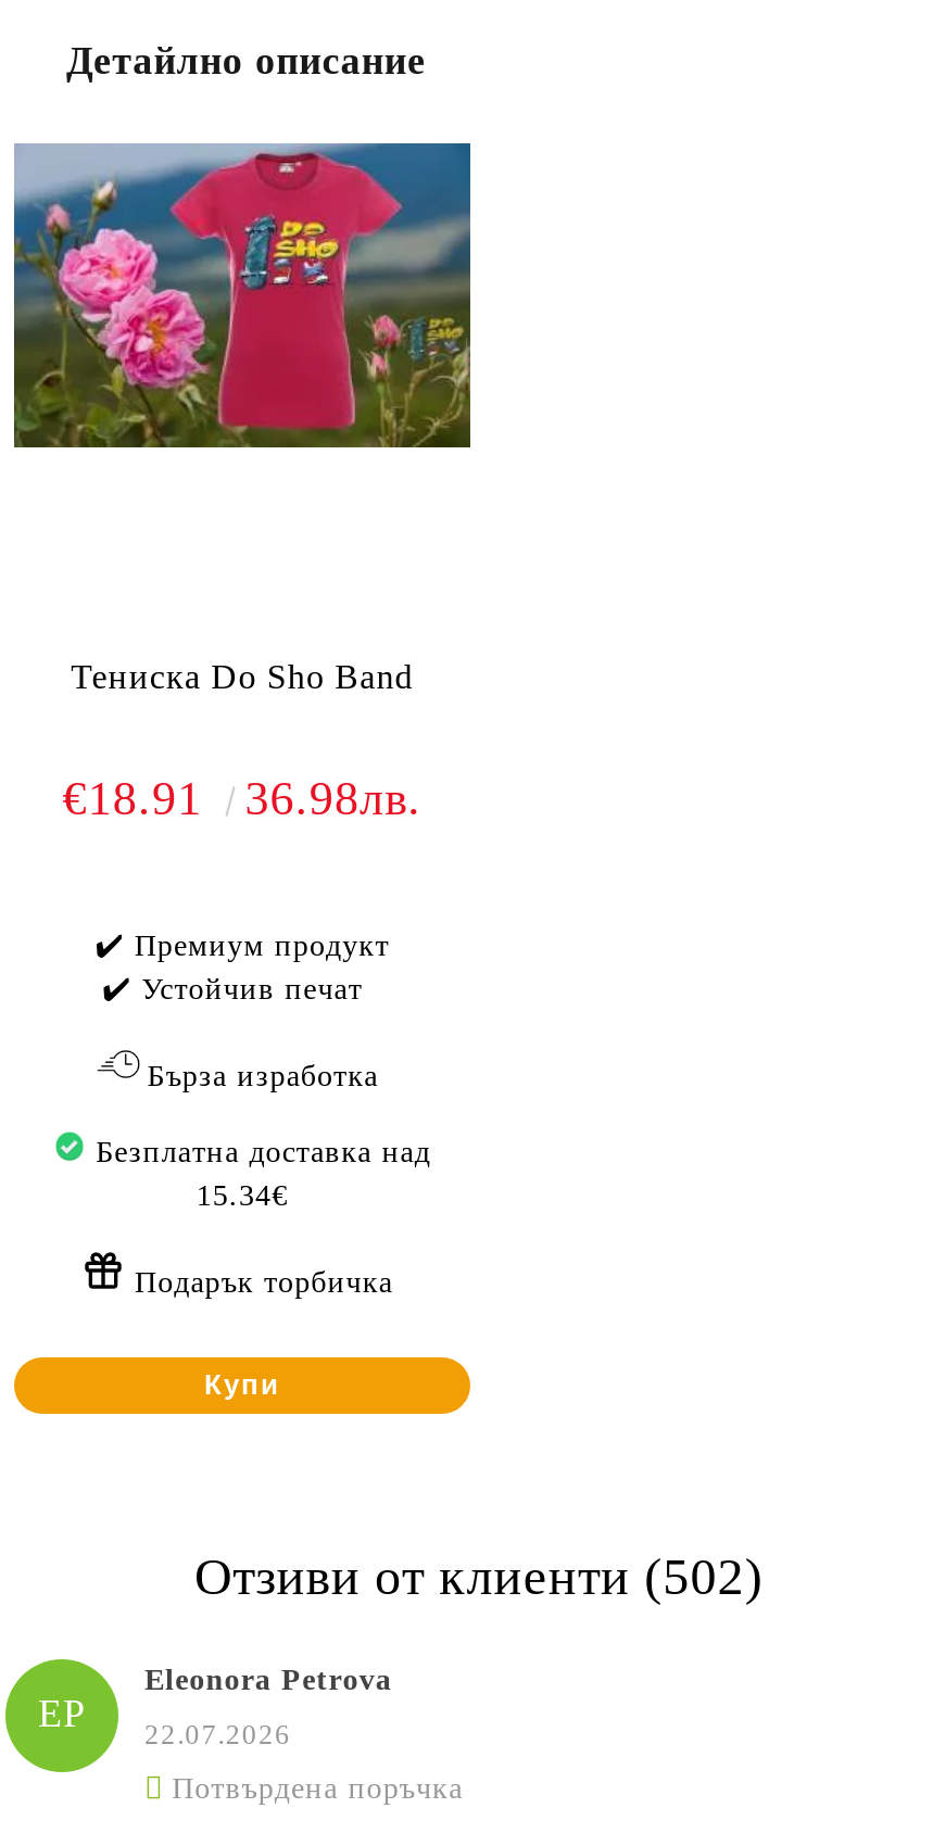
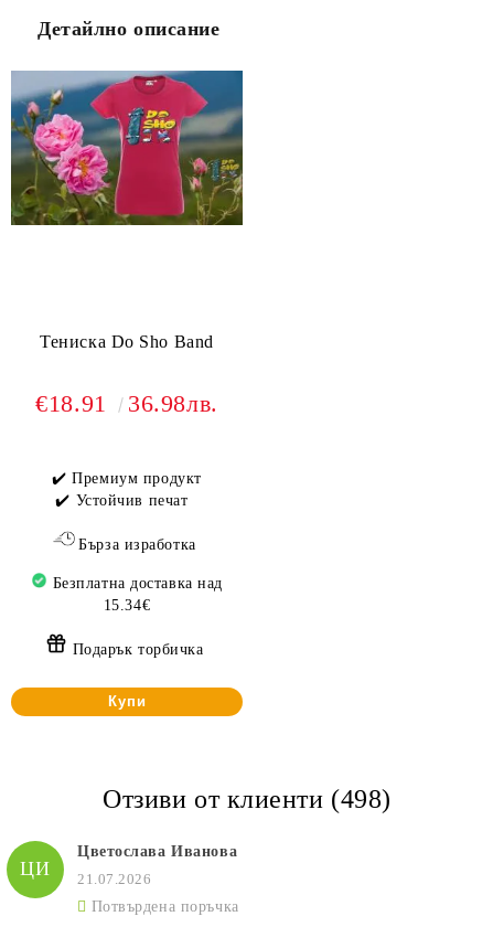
- Отзиви от клиенти (502)
+ Отзиви от клиенти (498)

- Eleonora Petrova
+ Цветослава Иванова

- EP
+ ЦИ

- 22.07.2026
+ 21.07.2026
